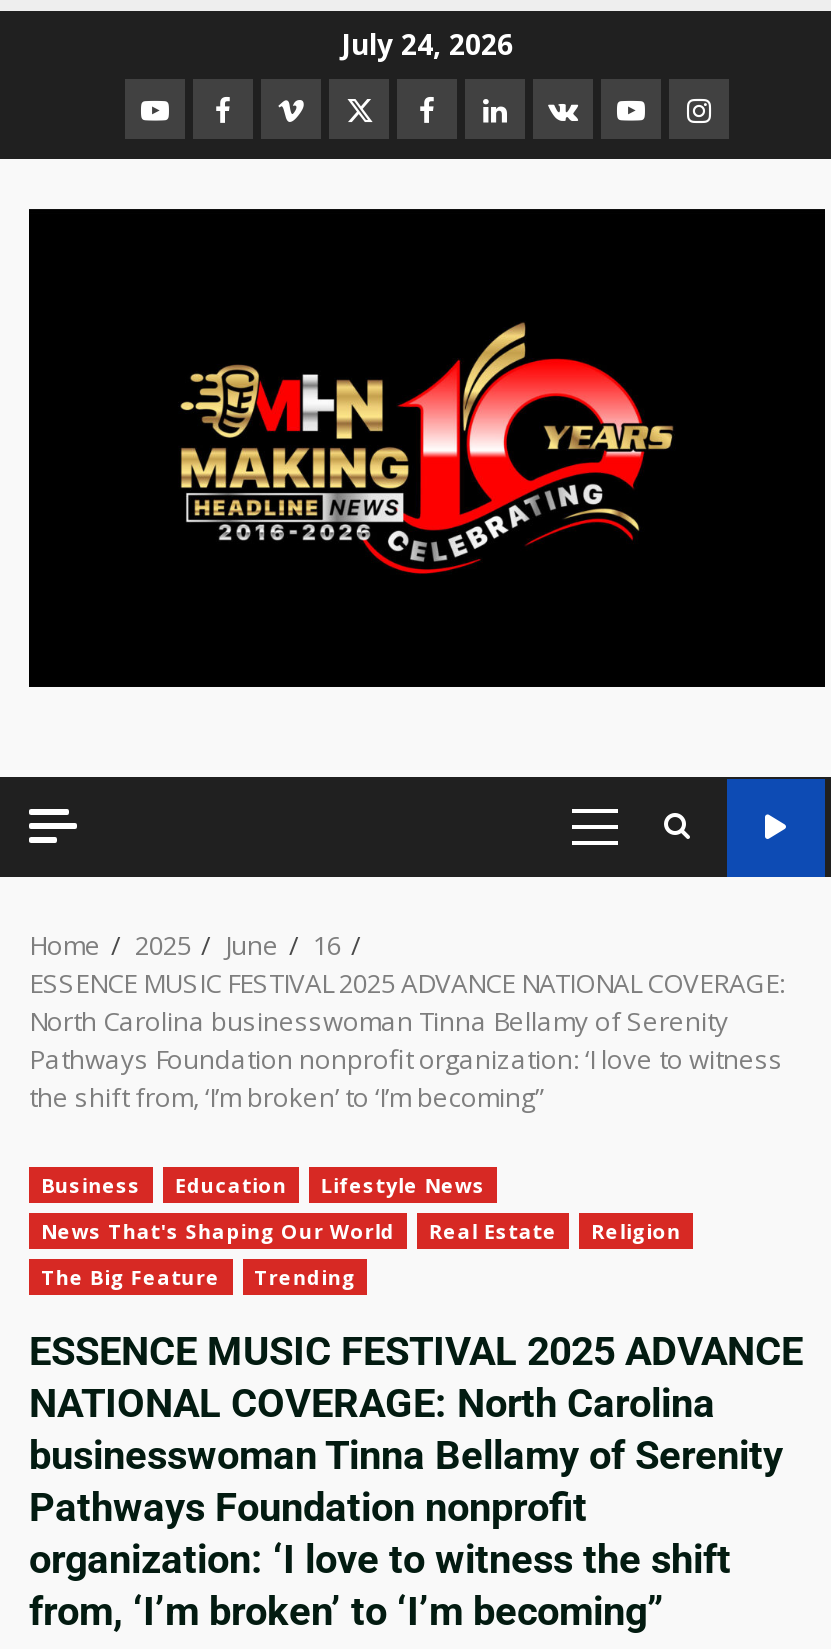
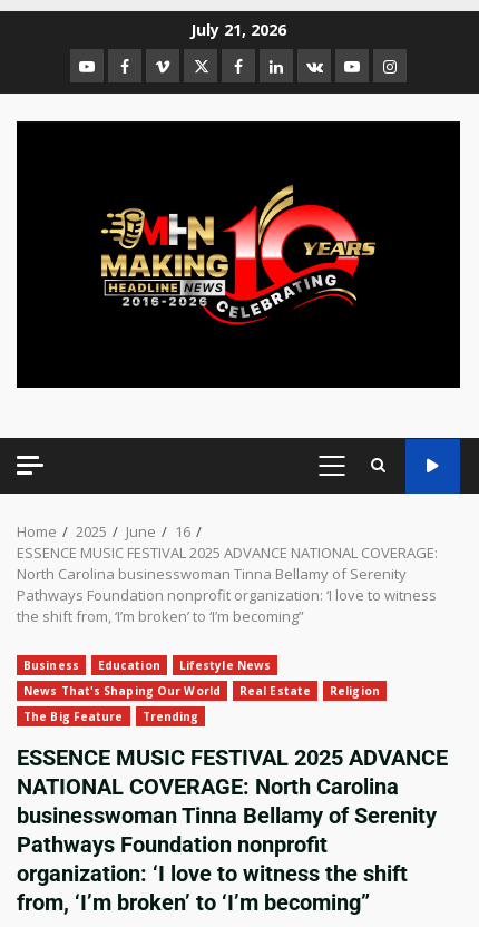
- July 24, 2026
+ July 21, 2026
